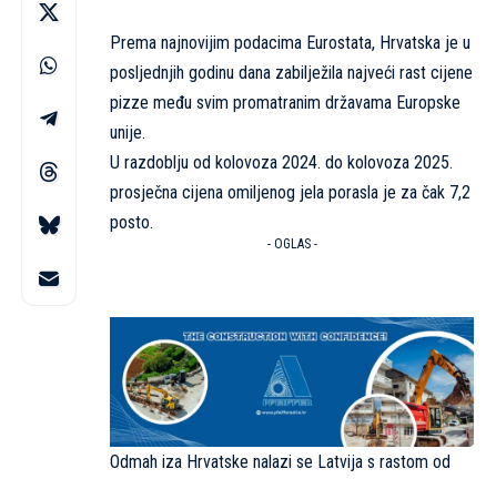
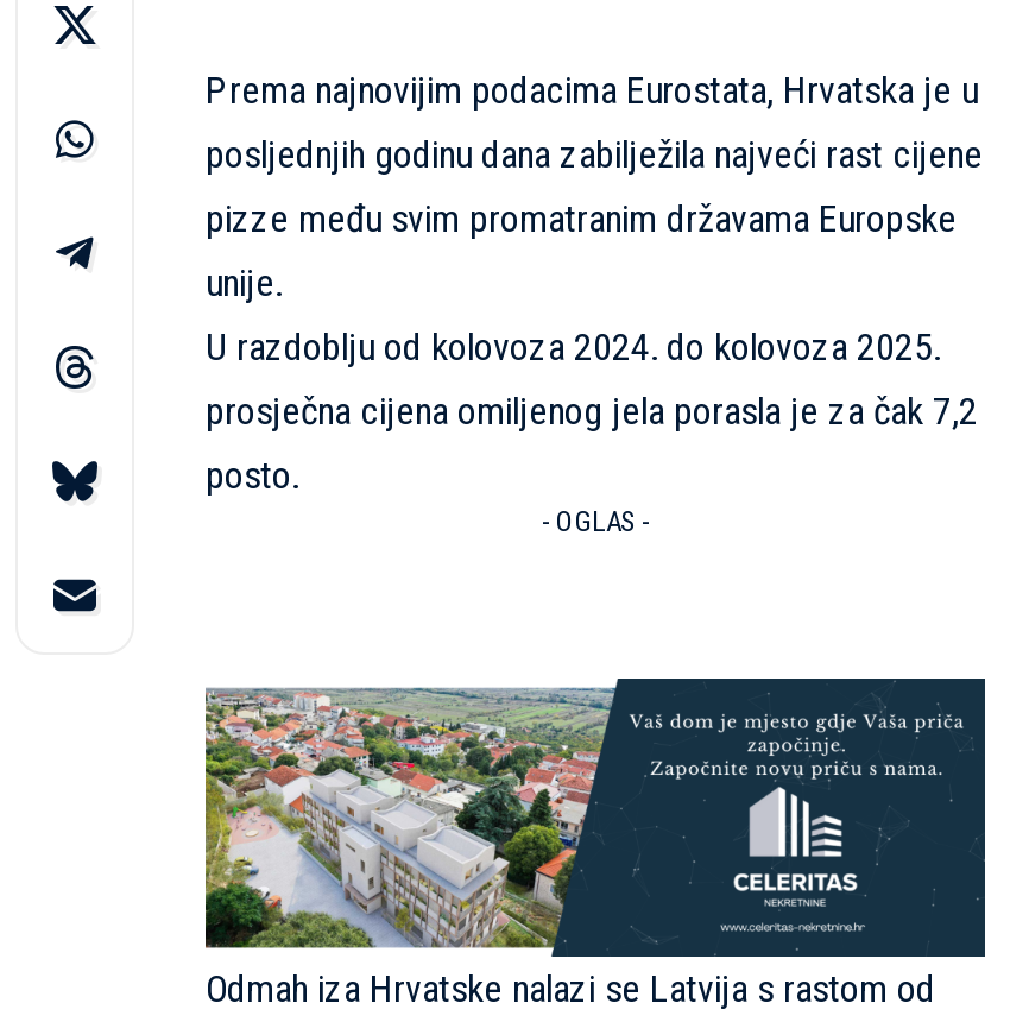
- [image]
+ [image]
